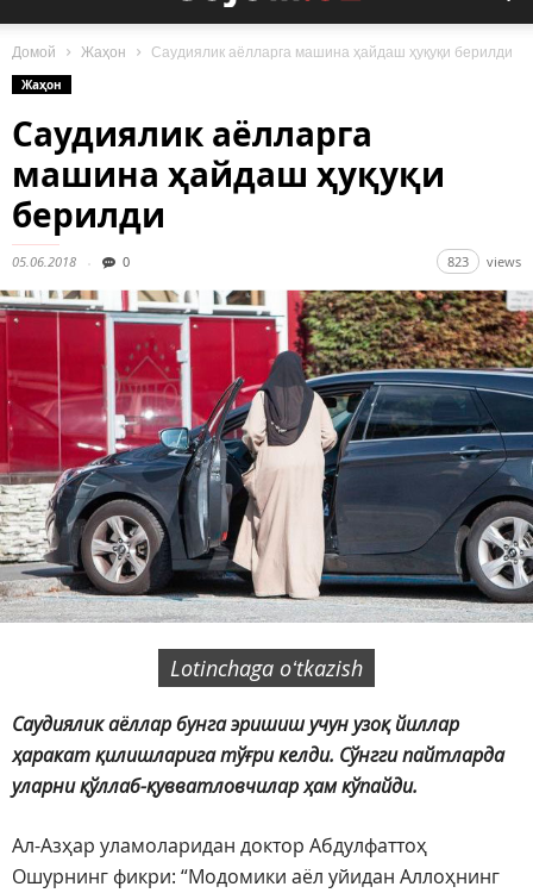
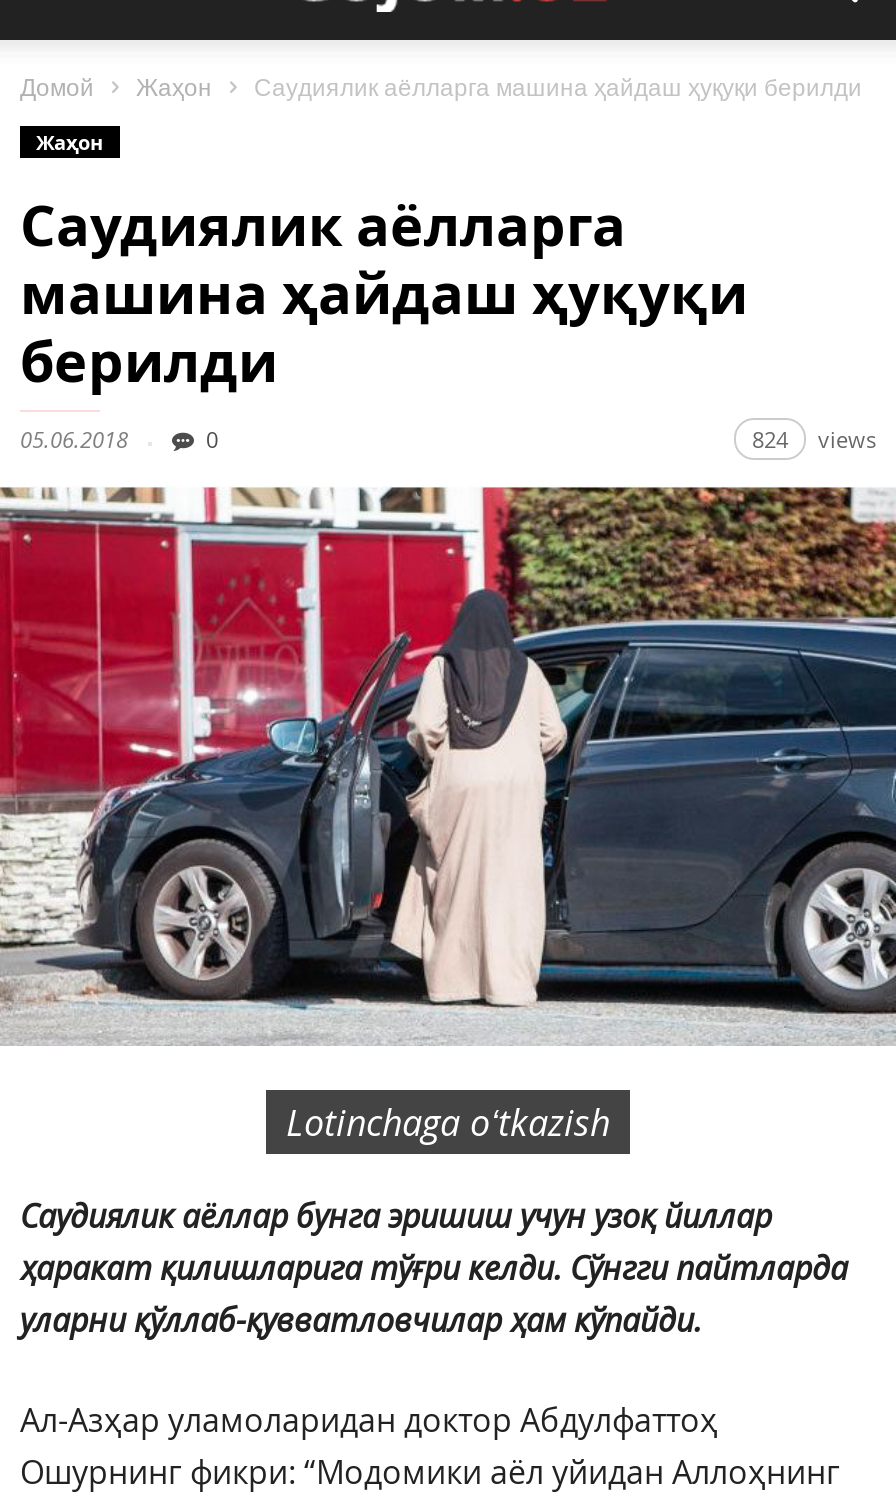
- 823 views
+ 824 views
